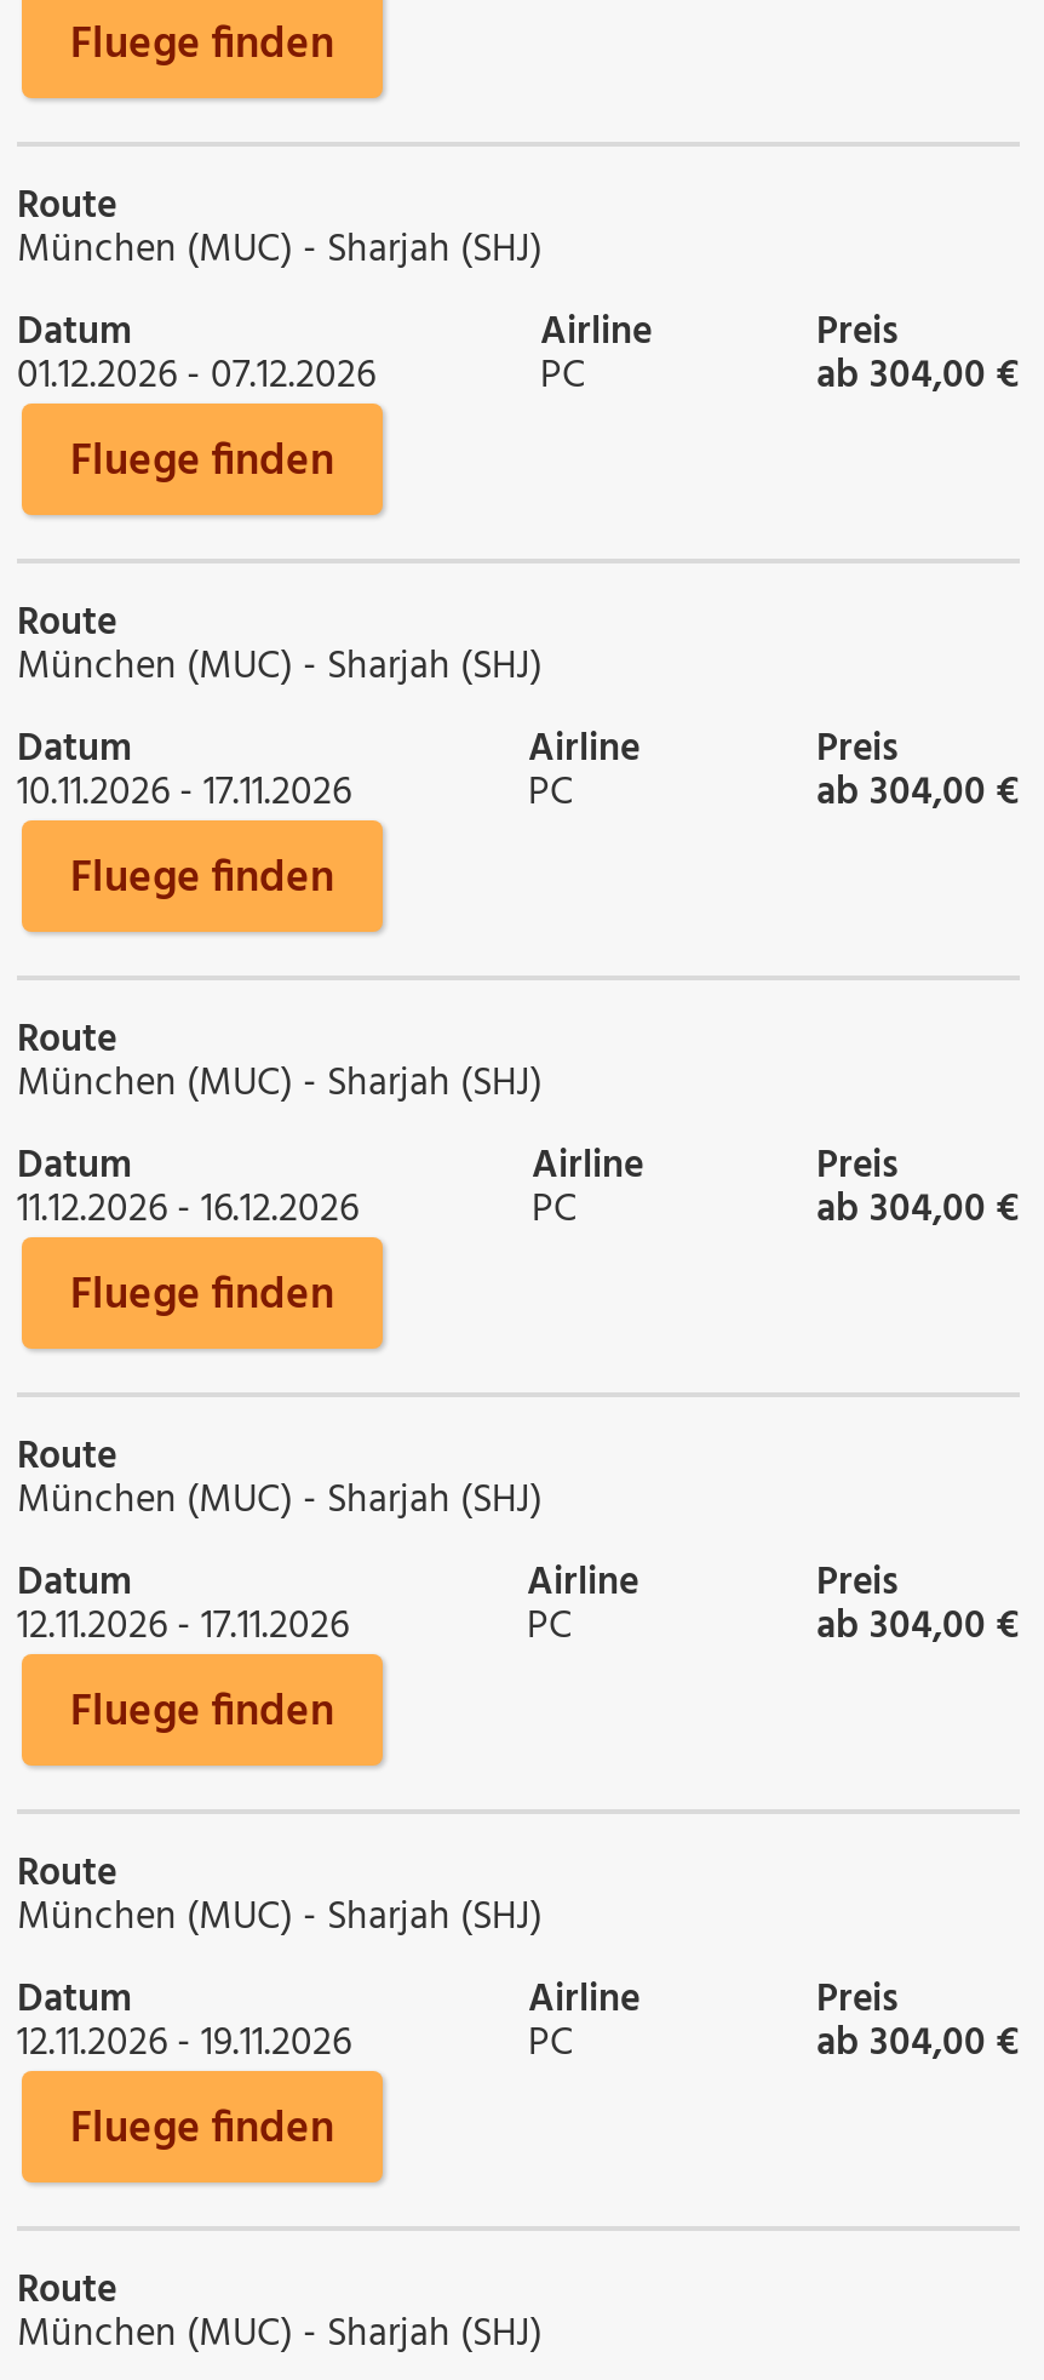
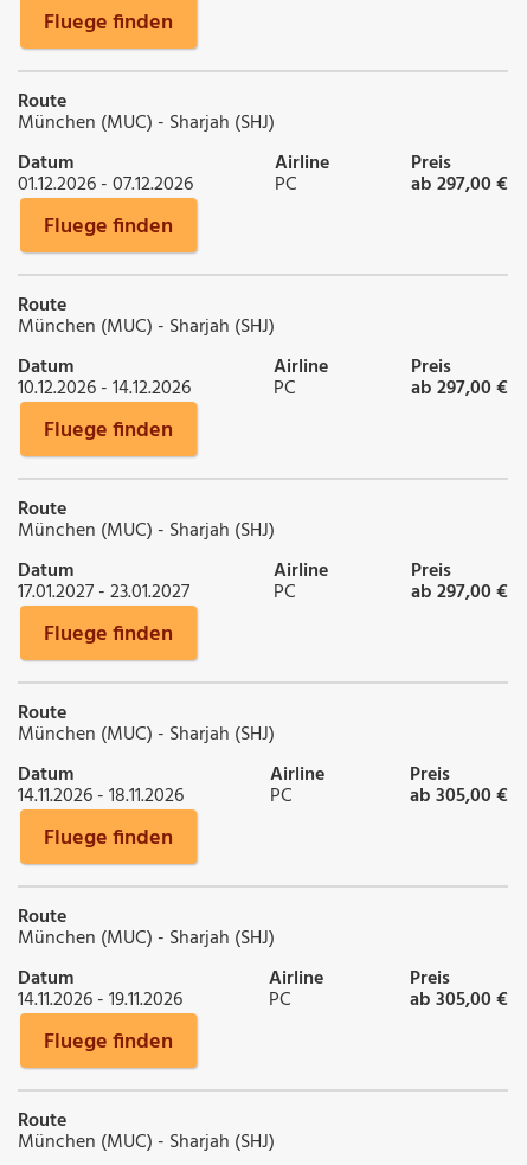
- ab 304,00 €
+ ab 297,00 €

- 10.11.2026 - 17.11.2026
+ 10.12.2026 - 14.12.2026

- ab 304,00 €
+ ab 297,00 €

- 11.12.2026 - 16.12.2026
+ 17.01.2027 - 23.01.2027

- ab 304,00 €
+ ab 297,00 €

- 12.11.2026 - 17.11.2026
+ 14.11.2026 - 18.11.2026

- ab 304,00 €
+ ab 305,00 €

- 12.11.2026 - 19.11.2026
+ 14.11.2026 - 19.11.2026

- ab 304,00 €
+ ab 305,00 €
